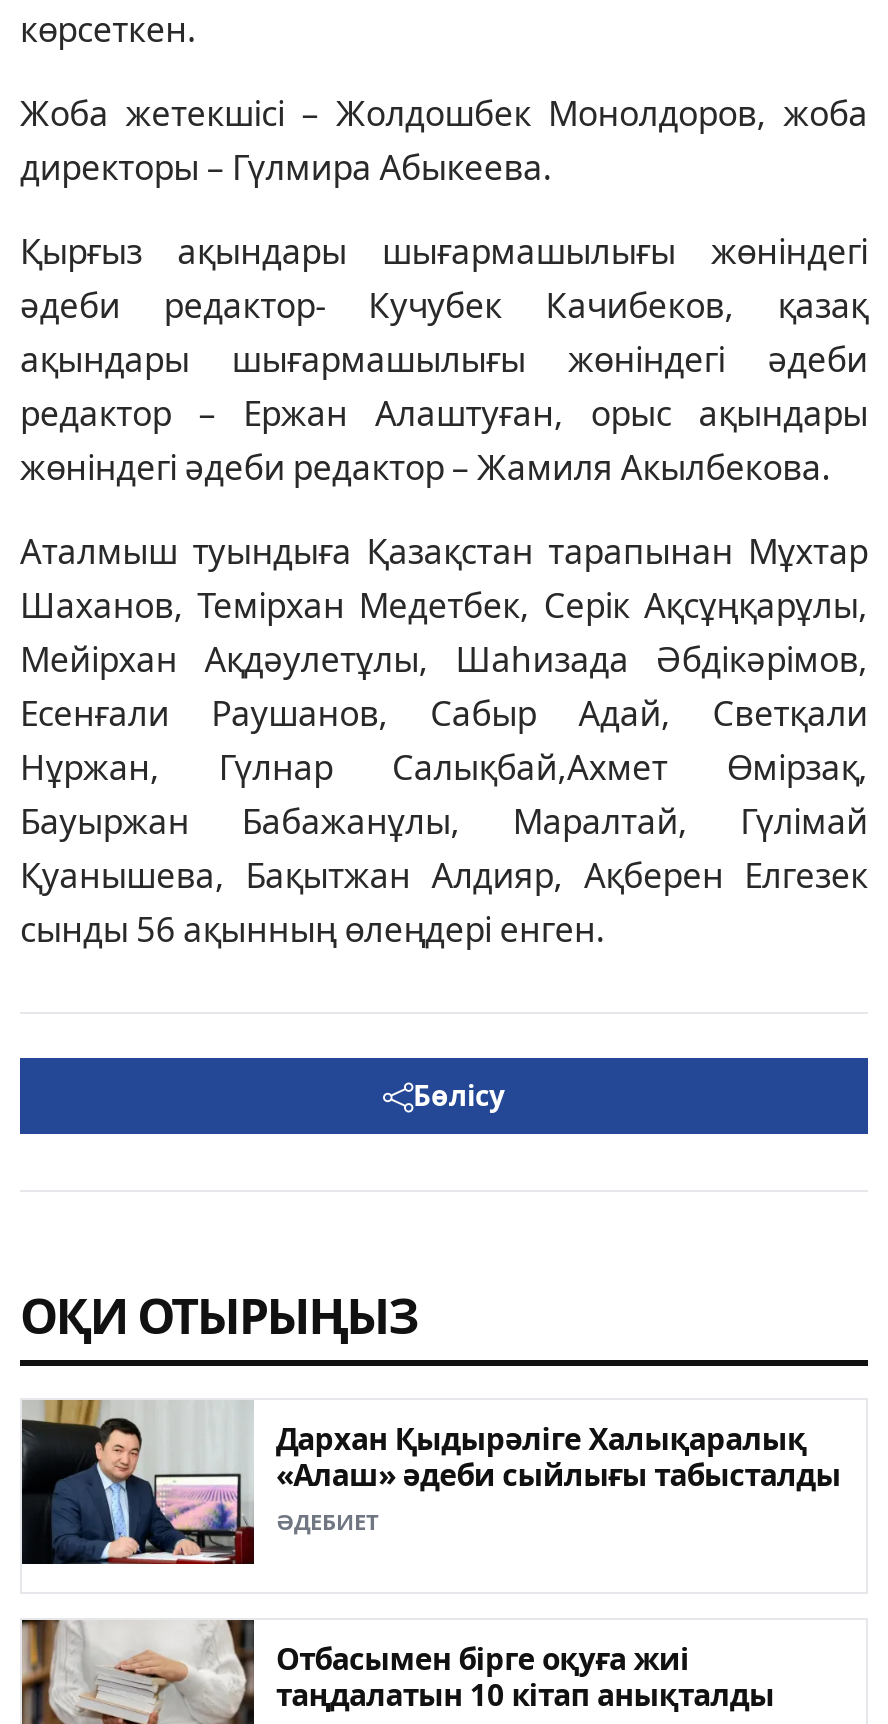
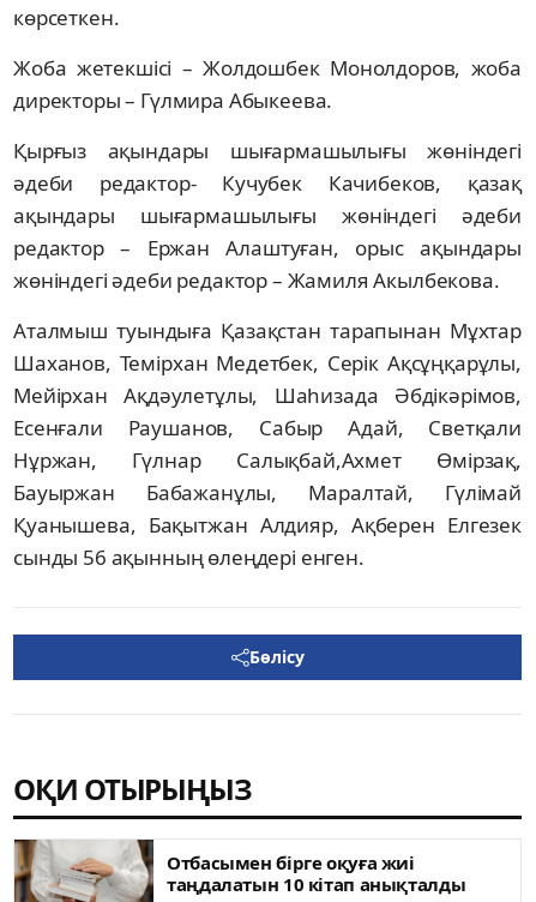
- [image]
- Дархан Қыдырәліге Халықаралық
- «Алаш» әдеби сыйлығы табысталды
- ӘДЕБИЕТ
